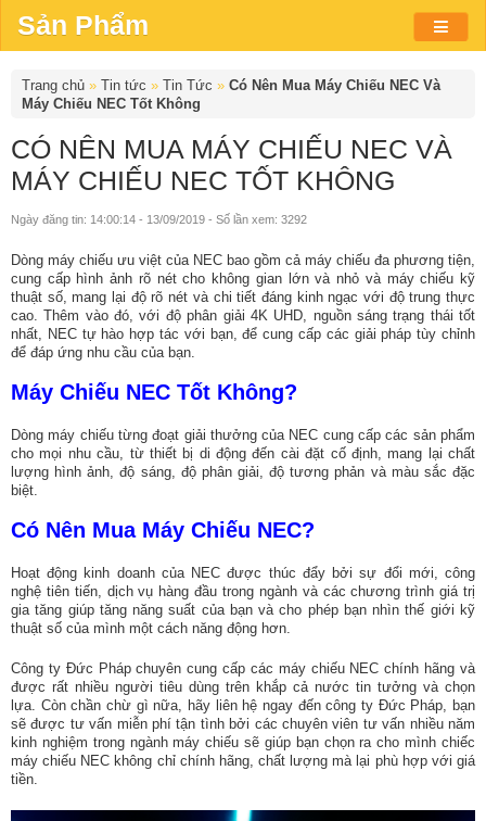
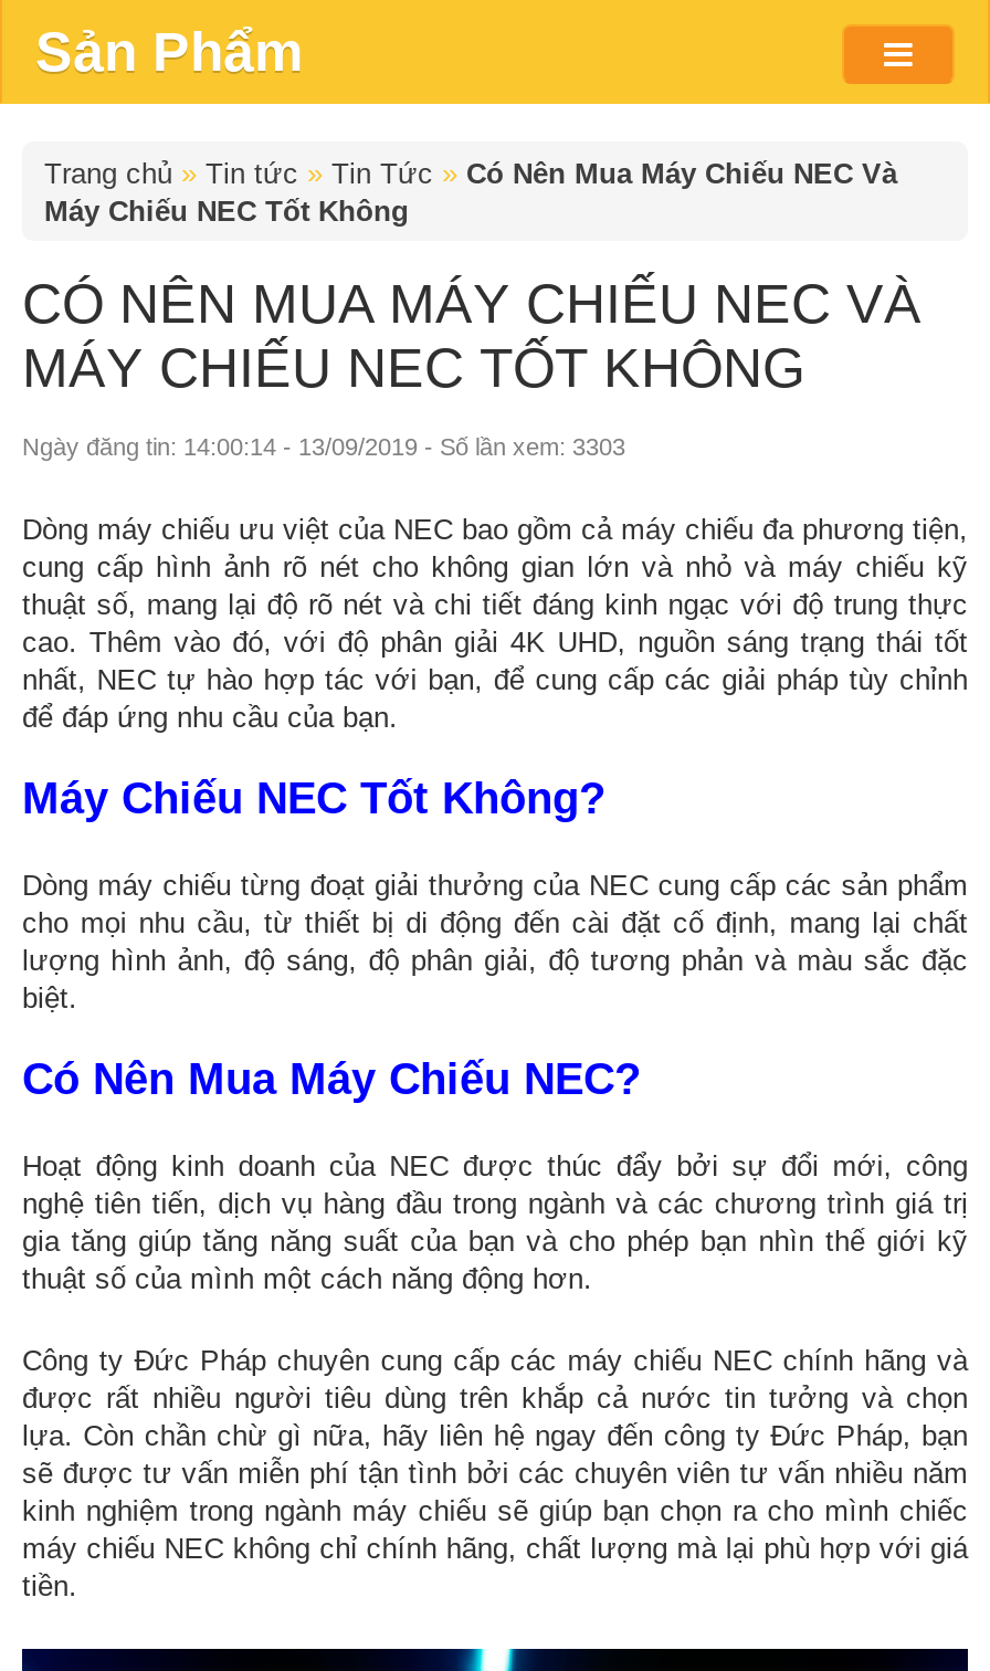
- Ngày đăng tin: 14:00:14 - 13/09/2019 - Số lần xem: 3292
+ Ngày đăng tin: 14:00:14 - 13/09/2019 - Số lần xem: 3303
